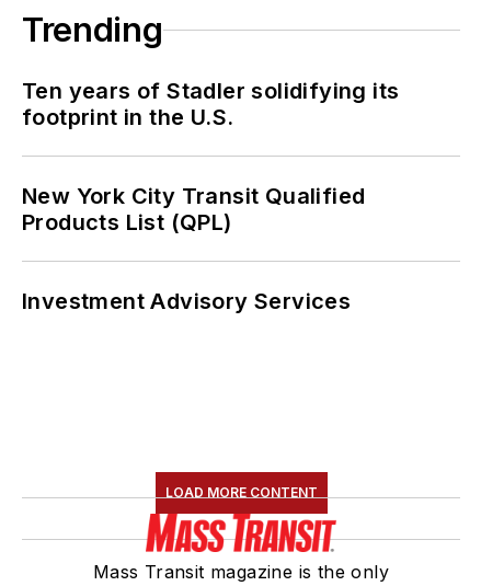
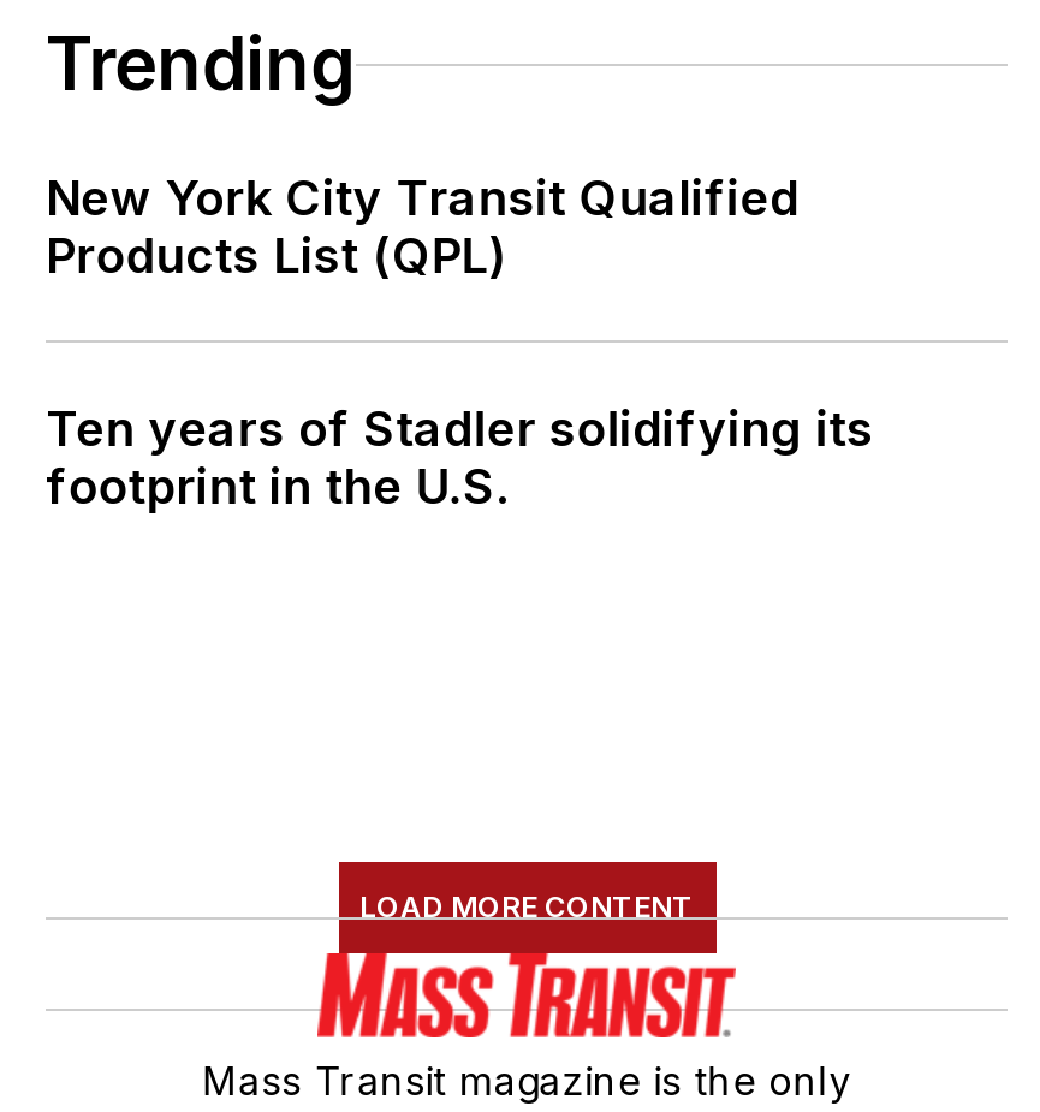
moved down: Ten years of Stadler solidifying its | footprint in the U.S.

moved up: New York City Transit Qualified | Products List (QPL)

- Investment Advisory Services
